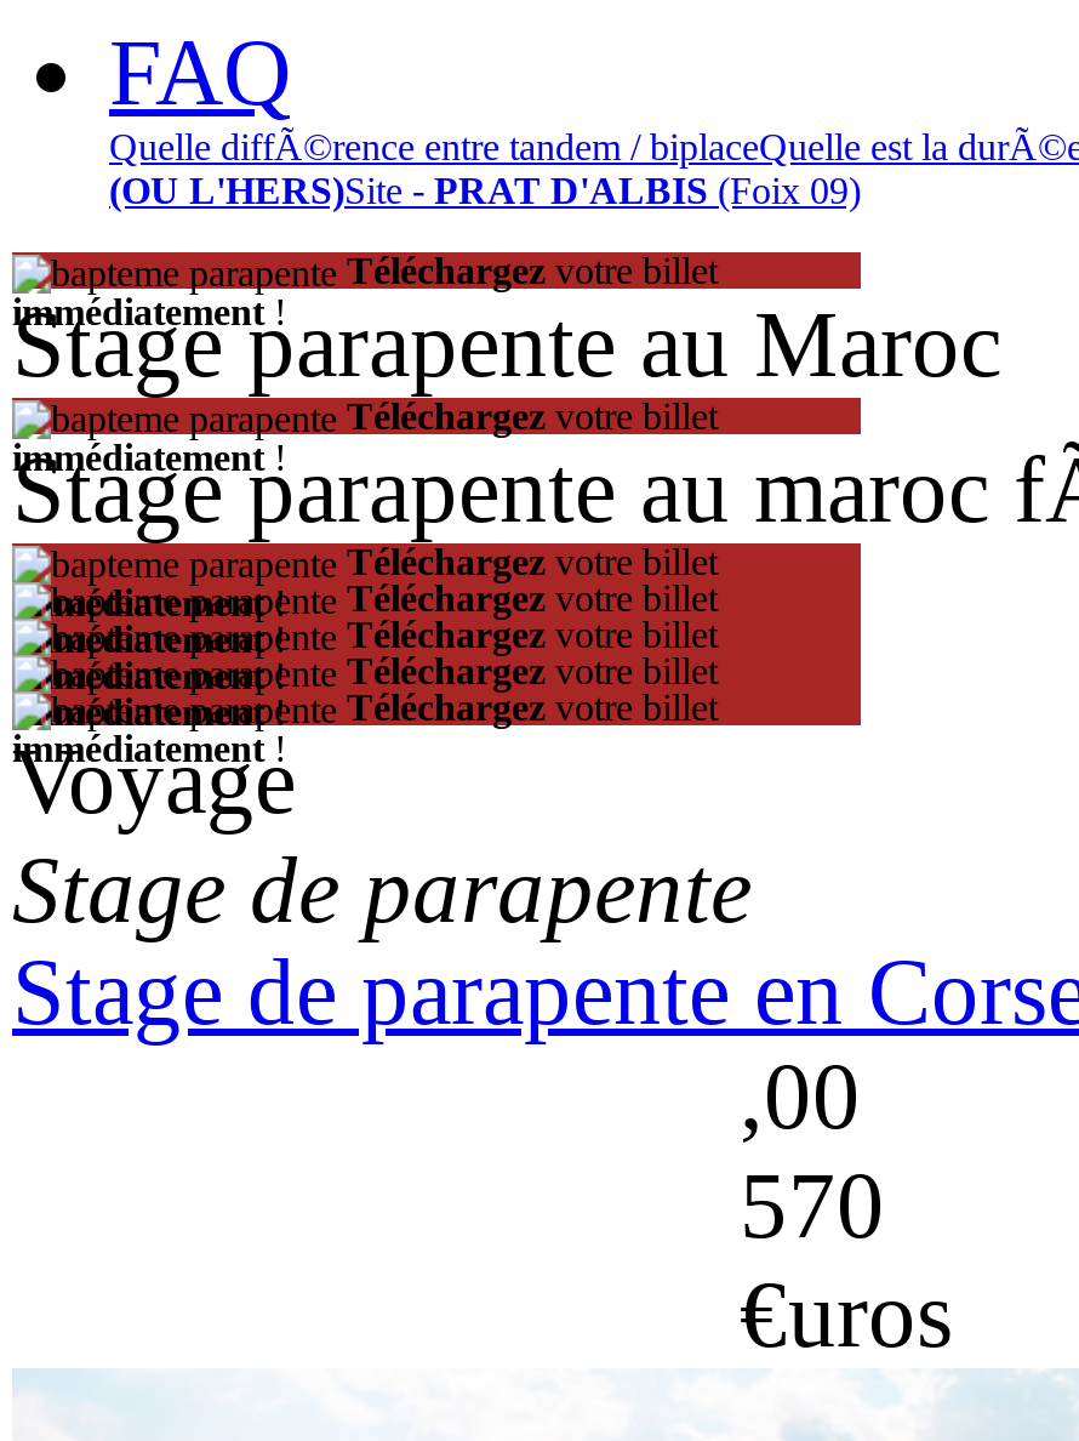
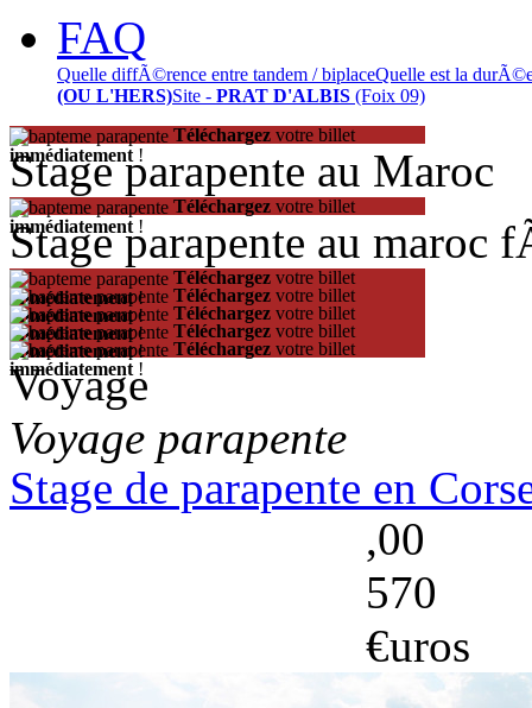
- Stage de parapente
+ Voyage parapente
